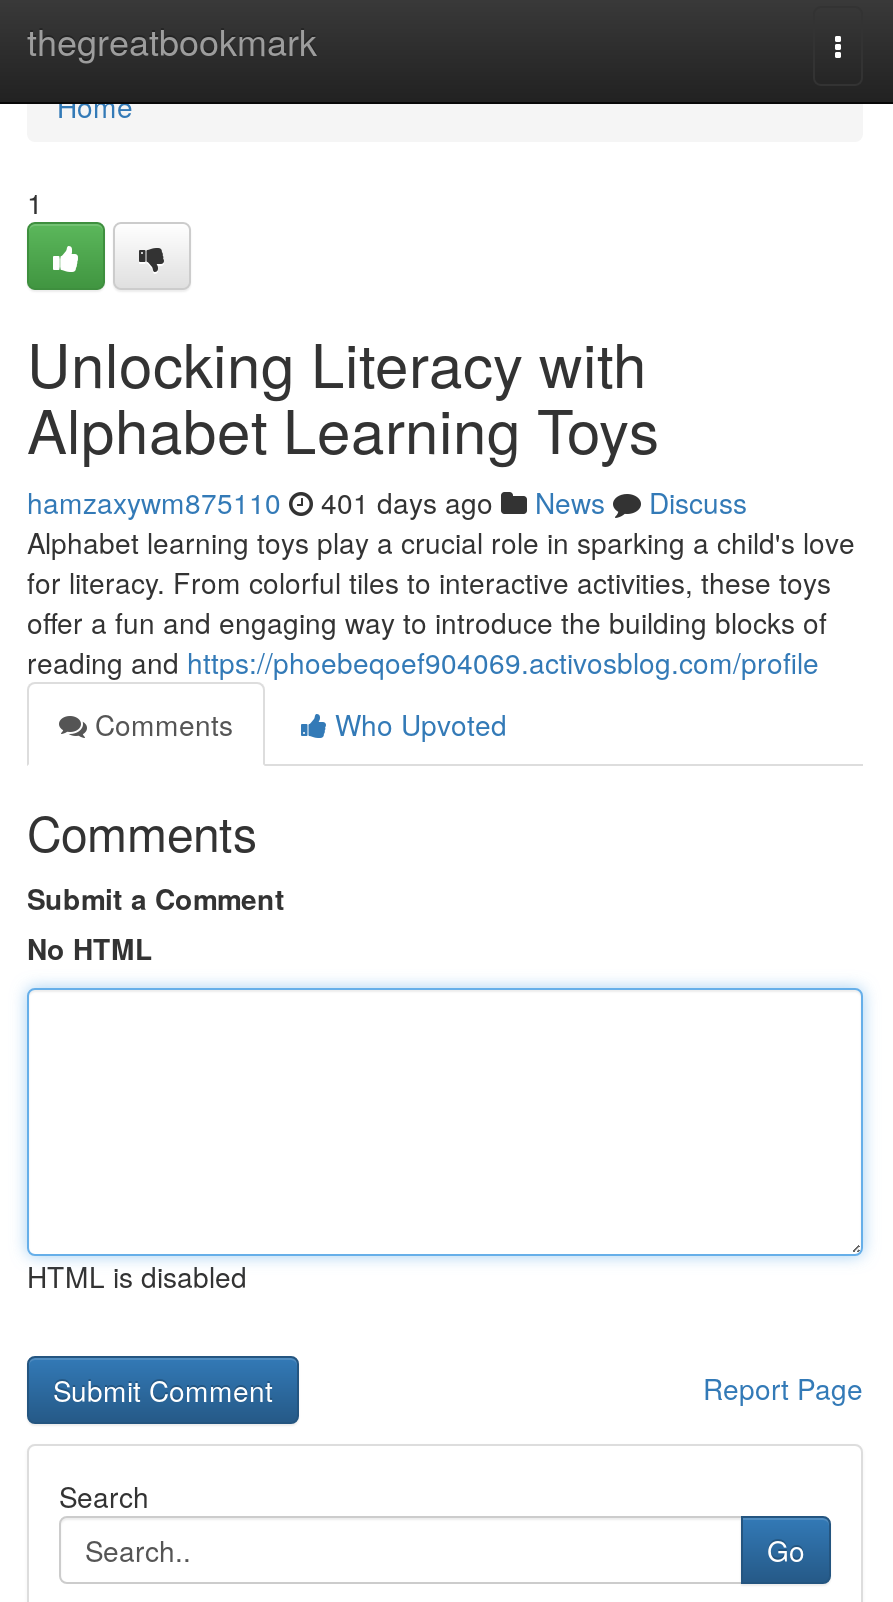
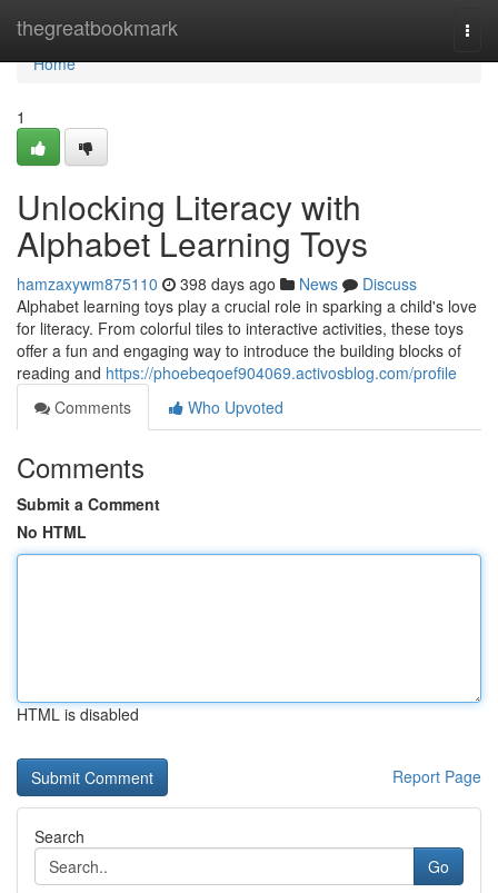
- hamzaxywm875110 401 days ago News Discuss
+ hamzaxywm875110 398 days ago News Discuss
